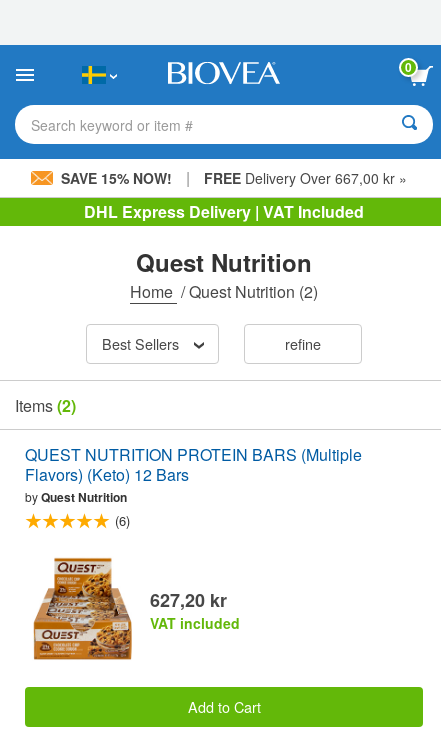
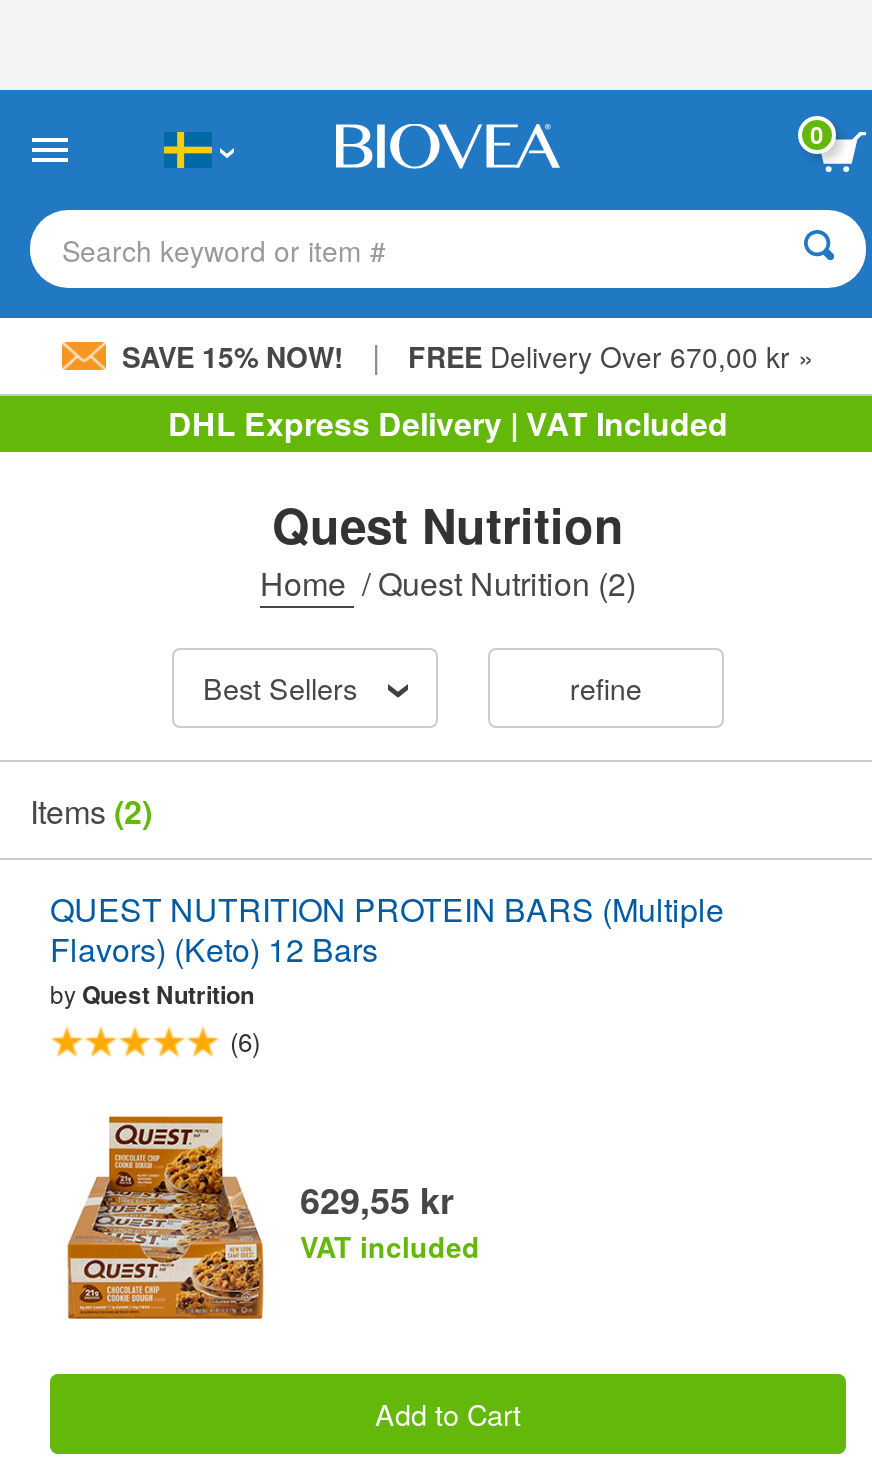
- FREE Delivery Over 667,00 kr »
+ FREE Delivery Over 670,00 kr »

- 627,20 kr
+ 629,55 kr
